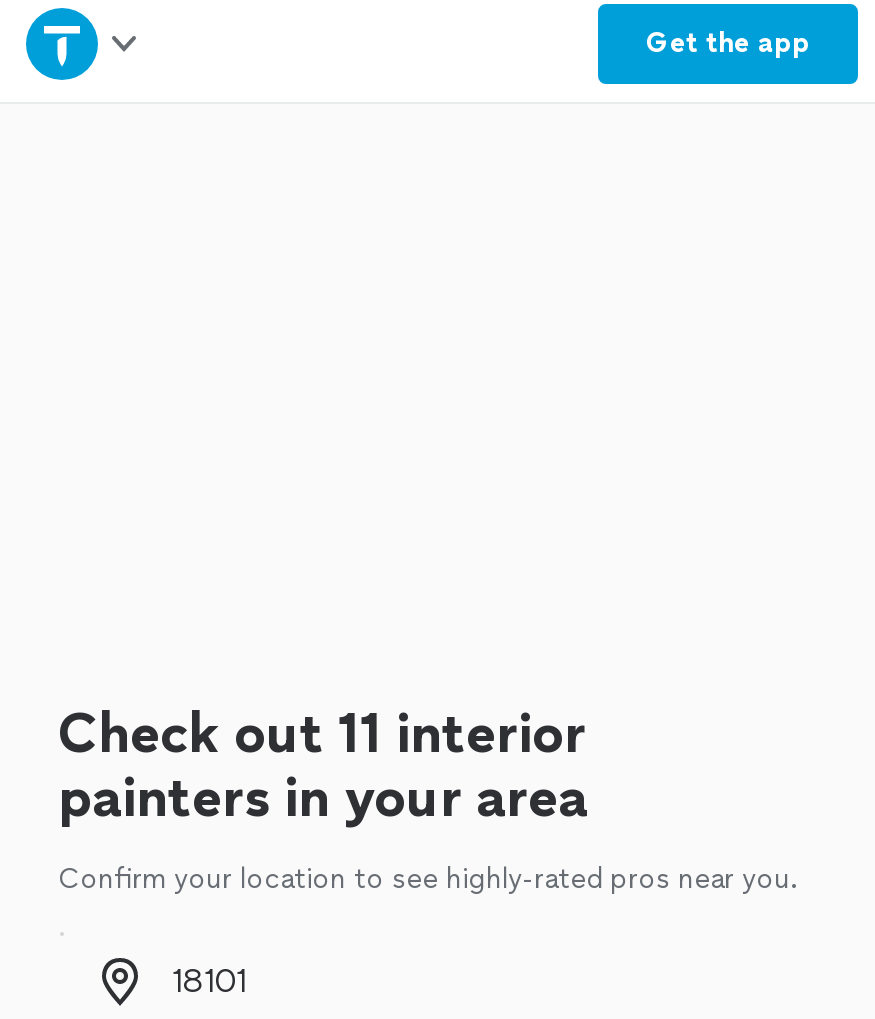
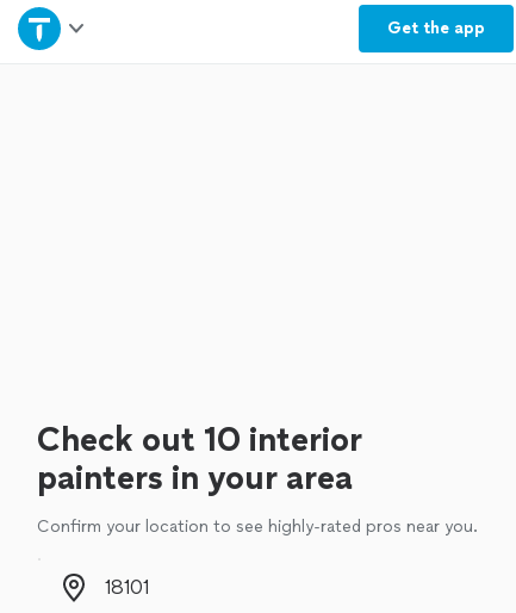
- Check out 11 interior
+ Check out 10 interior
